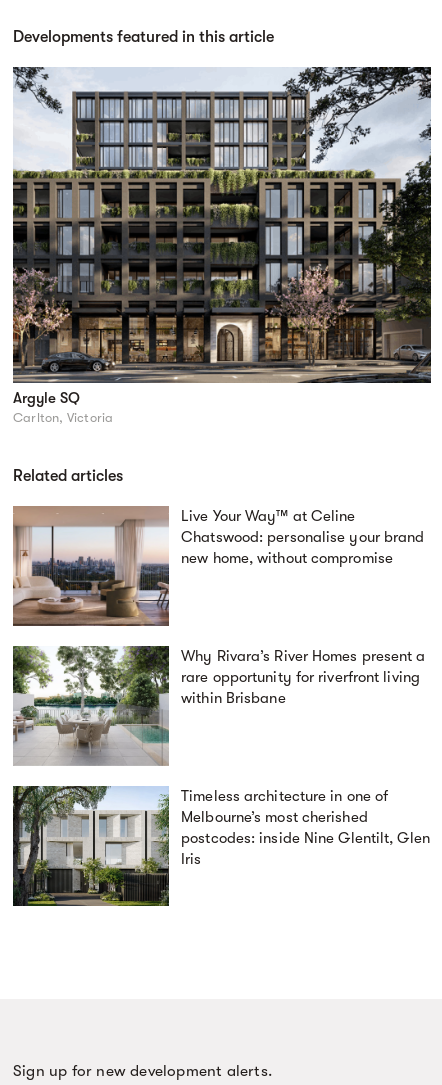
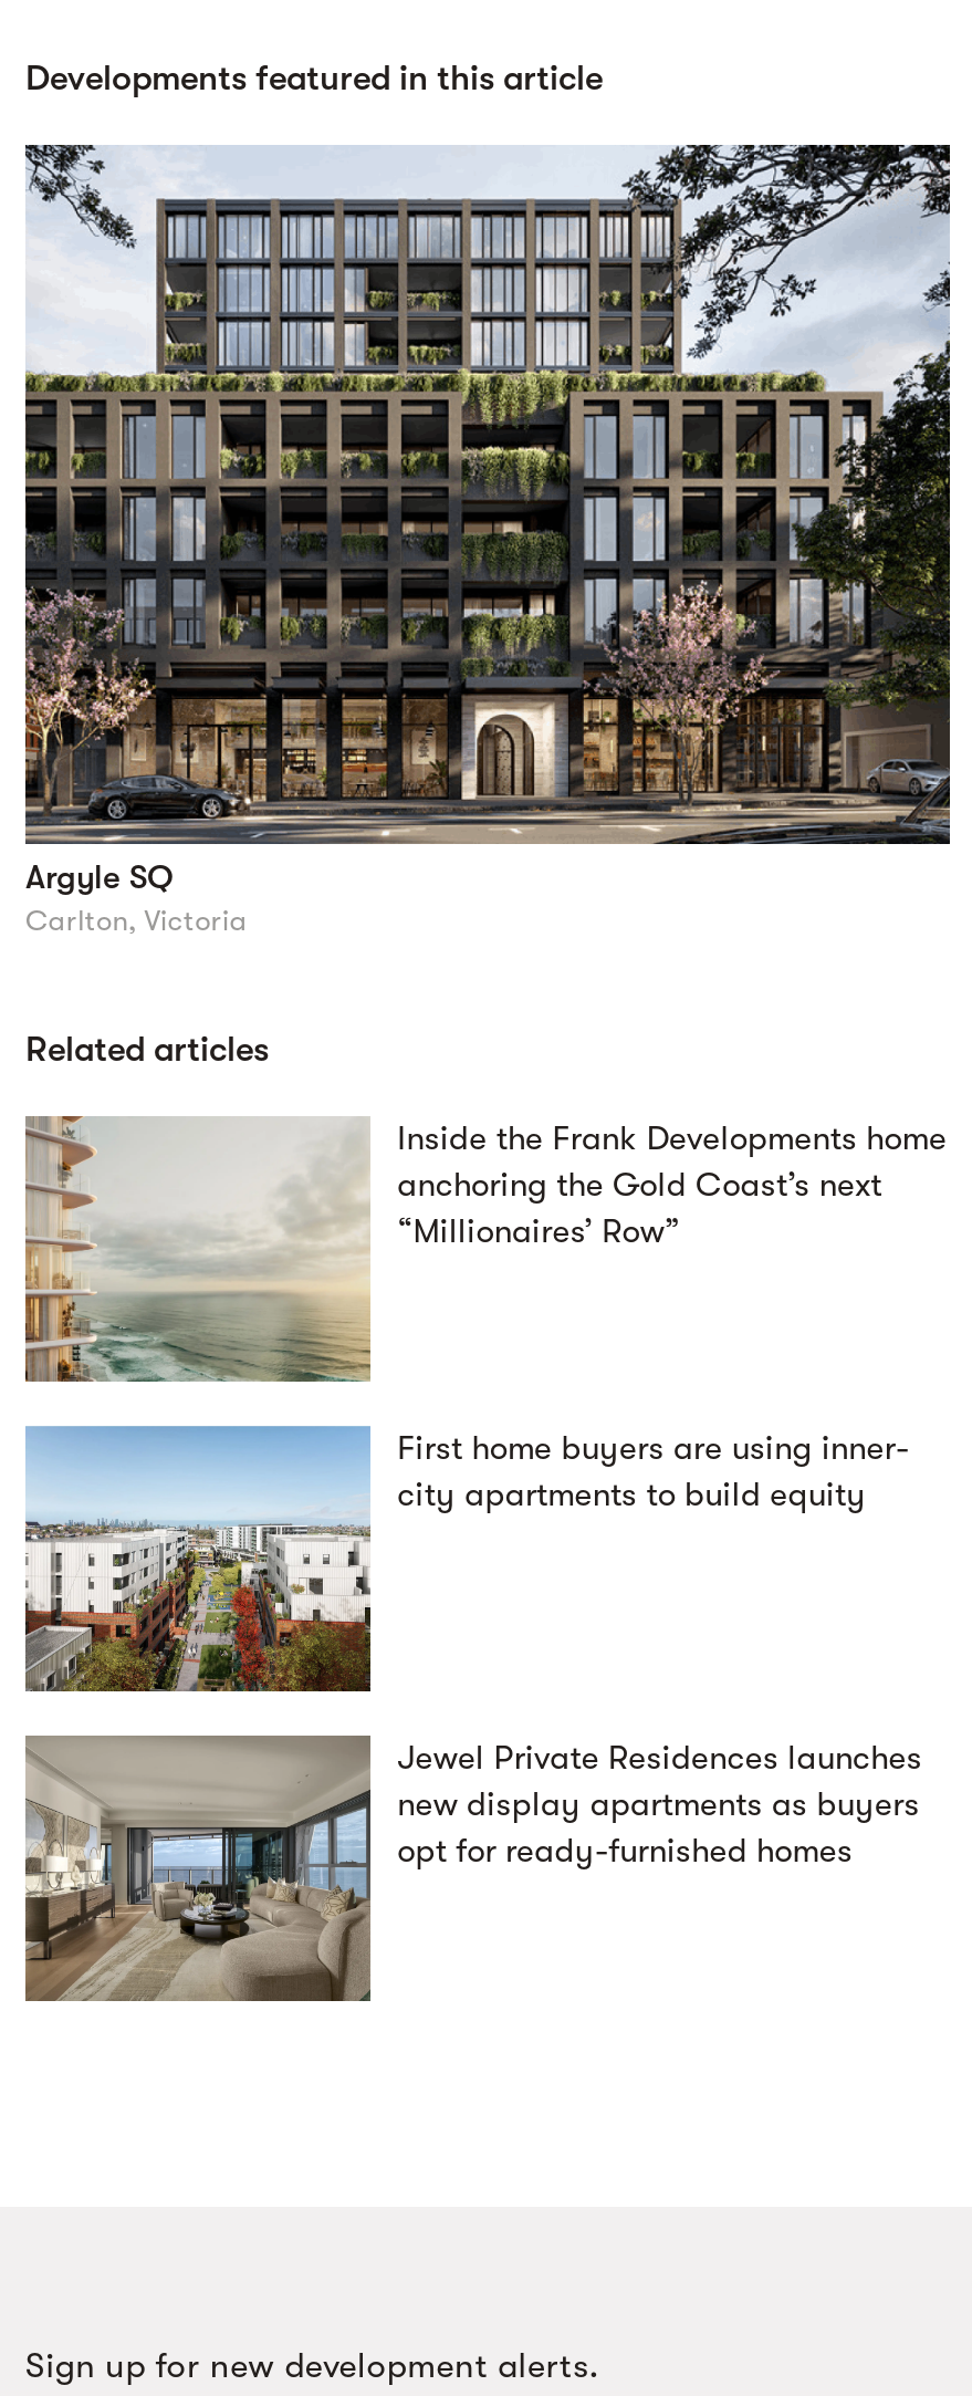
- [image]
- Live Your Way™ at Celine
- Chatswood: personalise your brand
- new home, without compromise
+ [image]
+ Inside the Frank Developments home
+ anchoring the Gold Coast’s next
+ “Millionaires’ Row”

- [image]
- Why Rivara’s River Homes present a
- rare opportunity for riverfront living
- within Brisbane
+ [image]
+ First home buyers are using inner-
+ city apartments to build equity

- [image]
- Timeless architecture in one of
- Melbourne’s most cherished
- postcodes: inside Nine Glentilt, Glen
- Iris
+ [image]
+ Jewel Private Residences launches
+ new display apartments as buyers
+ opt for ready-furnished homes
